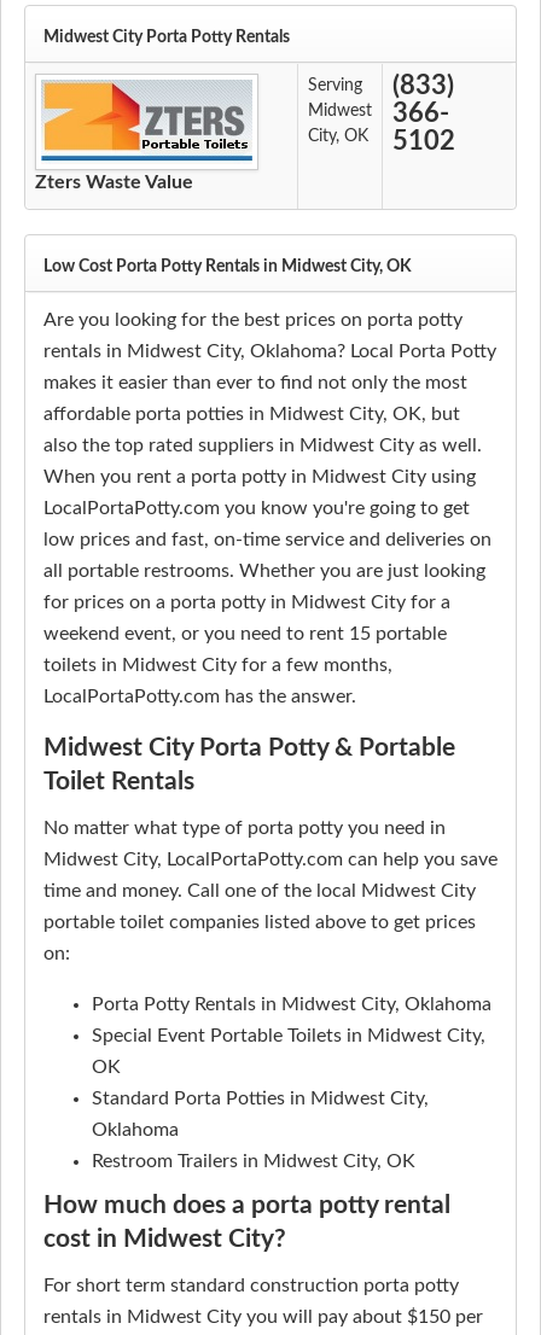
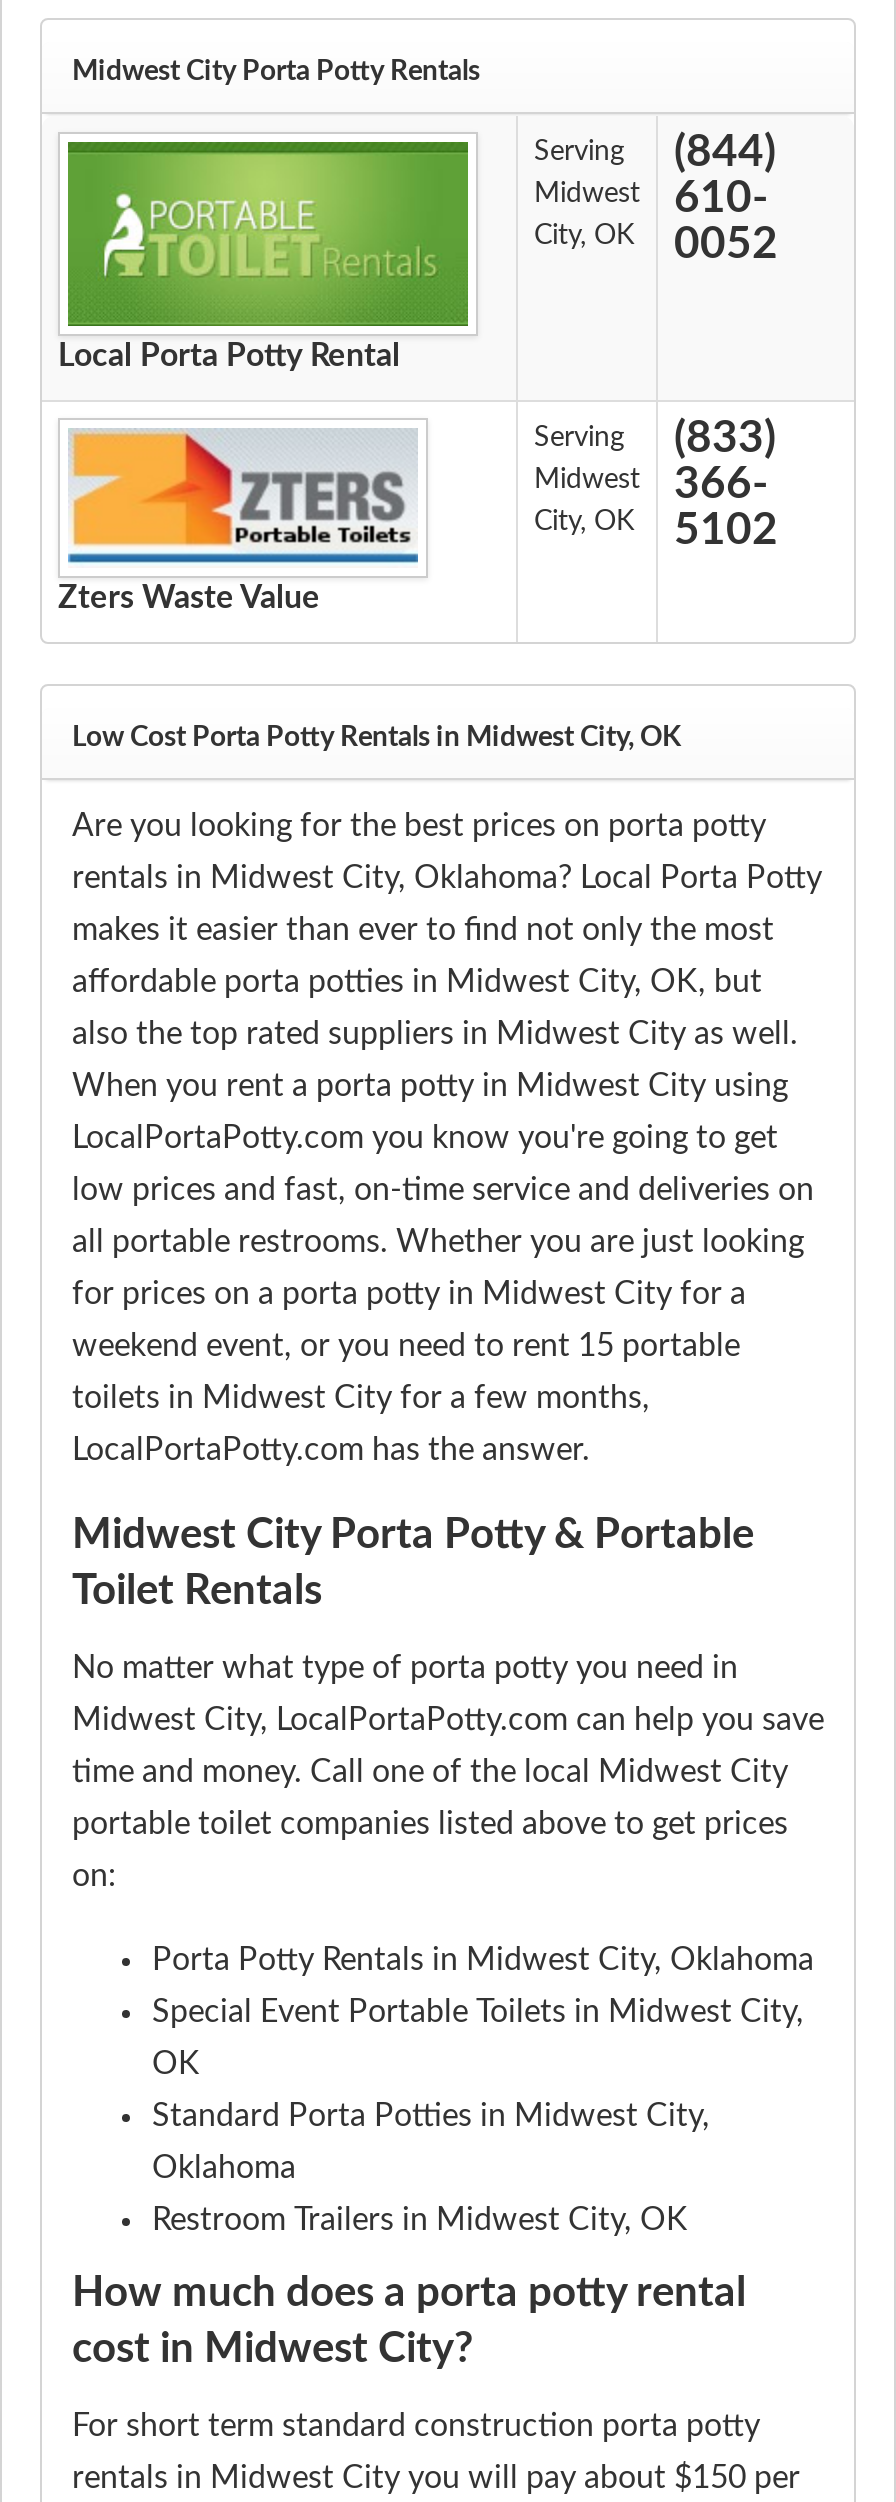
+ [image]
+ Local Porta Potty Rental

+ Serving
+ Midwest
+ City, OK

+ (844)
+ 610-
+ 0052
